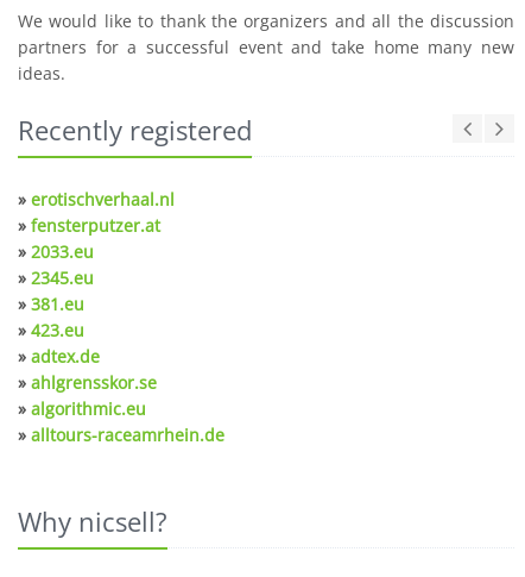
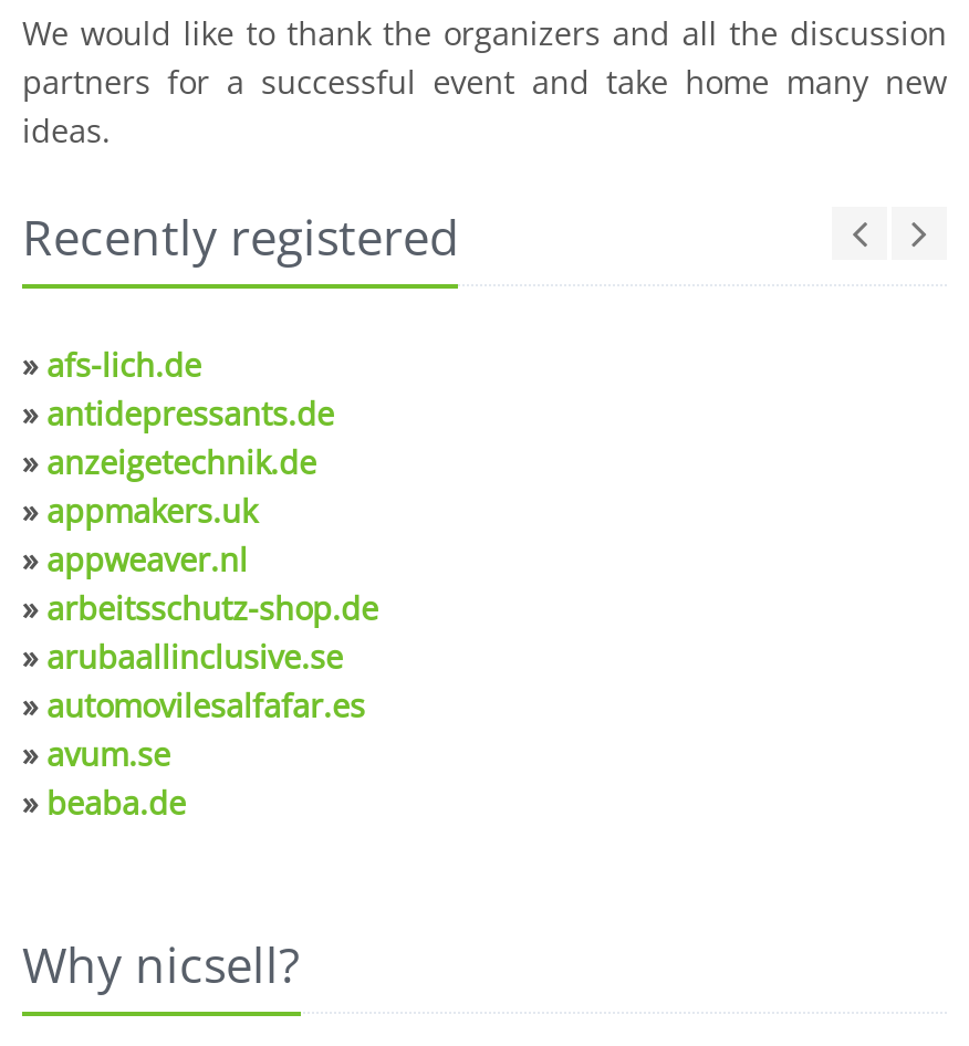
- » erotischverhaal.nl
- » fensterputzer.at
- » 2033.eu
- » 2345.eu
- » 381.eu
- » 423.eu
- » adtex.de
- » ahlgrensskor.se
- » algorithmic.eu
- » alltours-raceamrhein.de
+ » afs-lich.de
+ » antidepressants.de
+ » anzeigetechnik.de
+ » appmakers.uk
+ » appweaver.nl
+ » arbeitsschutz-shop.de
+ » arubaallinclusive.se
+ » automovilesalfafar.es
+ » avum.se
+ » beaba.de
